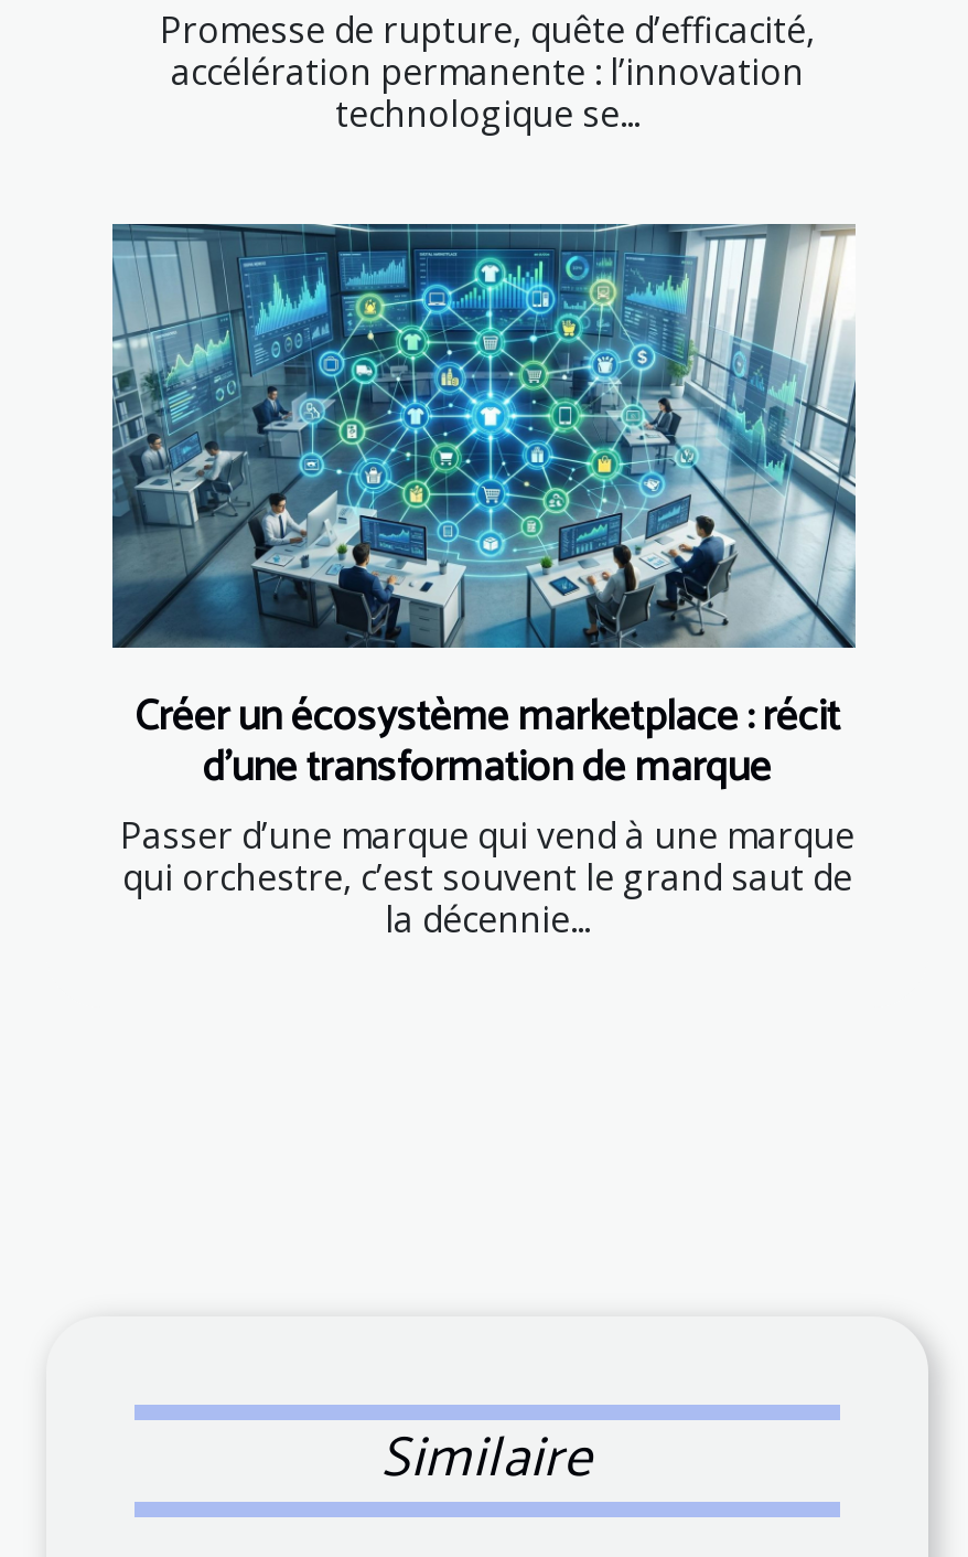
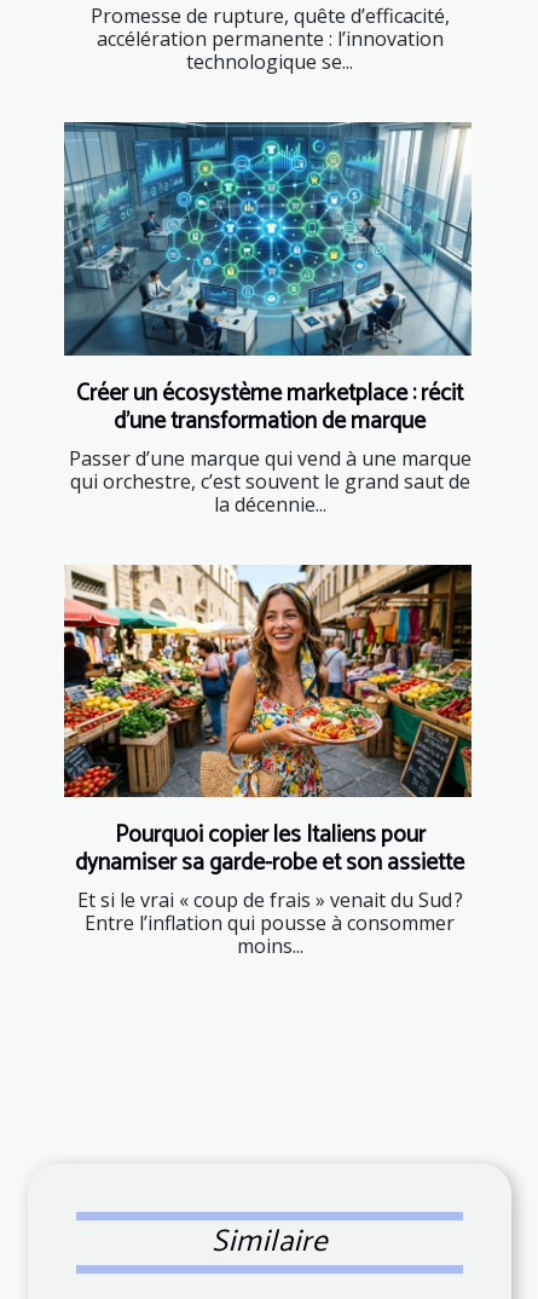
+ [image]
+ Pourquoi copier les Italiens pour
+ dynamiser sa garde-robe et son assiette
+ Et si le vrai « coup de frais » venait du Sud ?
+ Entre l’inflation qui pousse à consommer
+ moins...
